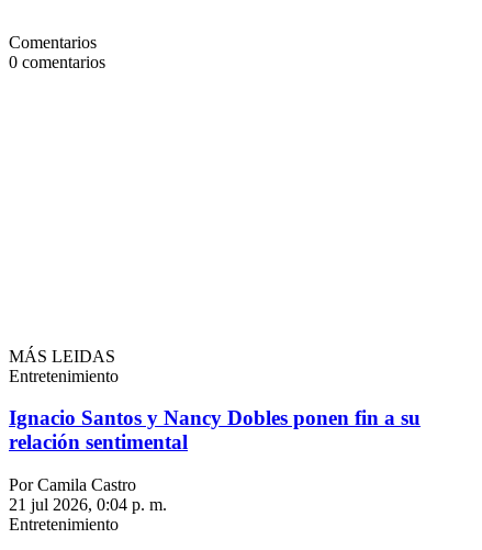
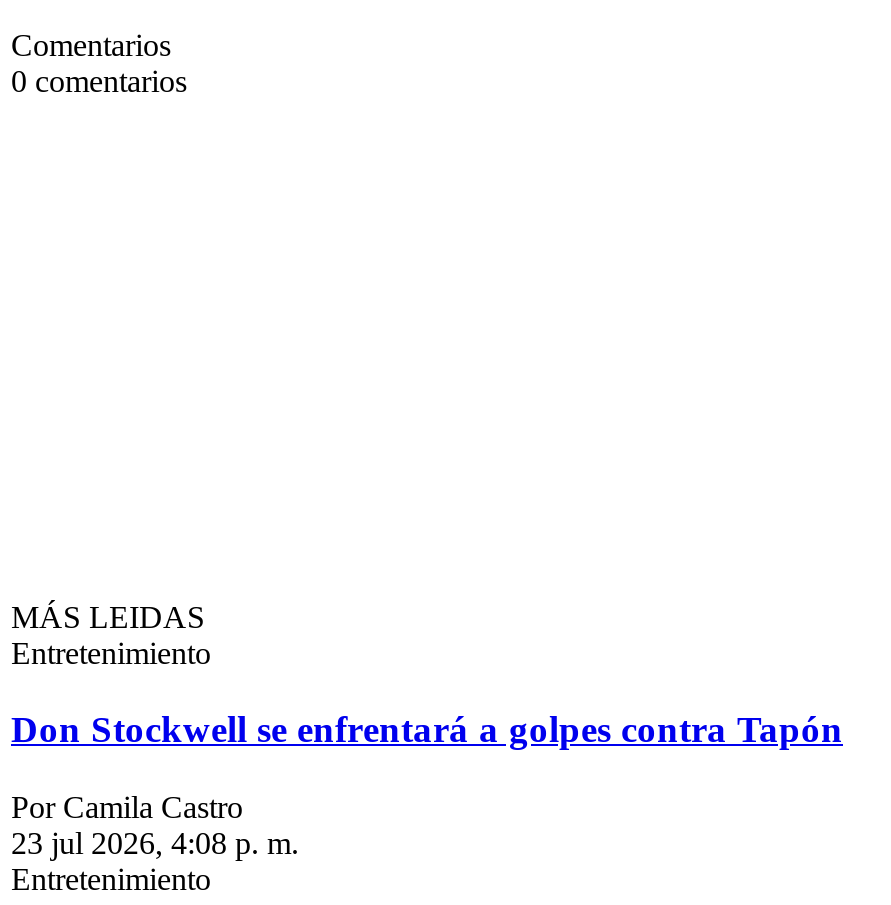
- Ignacio Santos y Nancy Dobles ponen fin a su
- relación sentimental
+ Don Stockwell se enfrentará a golpes contra Tapón

- 21 jul 2026, 0:04 p. m.
+ 23 jul 2026, 4:08 p. m.
